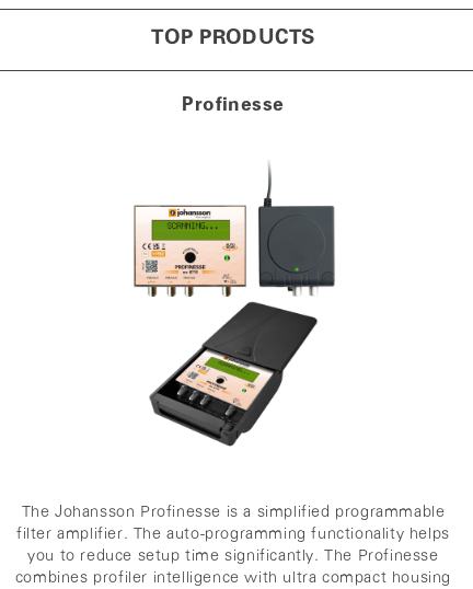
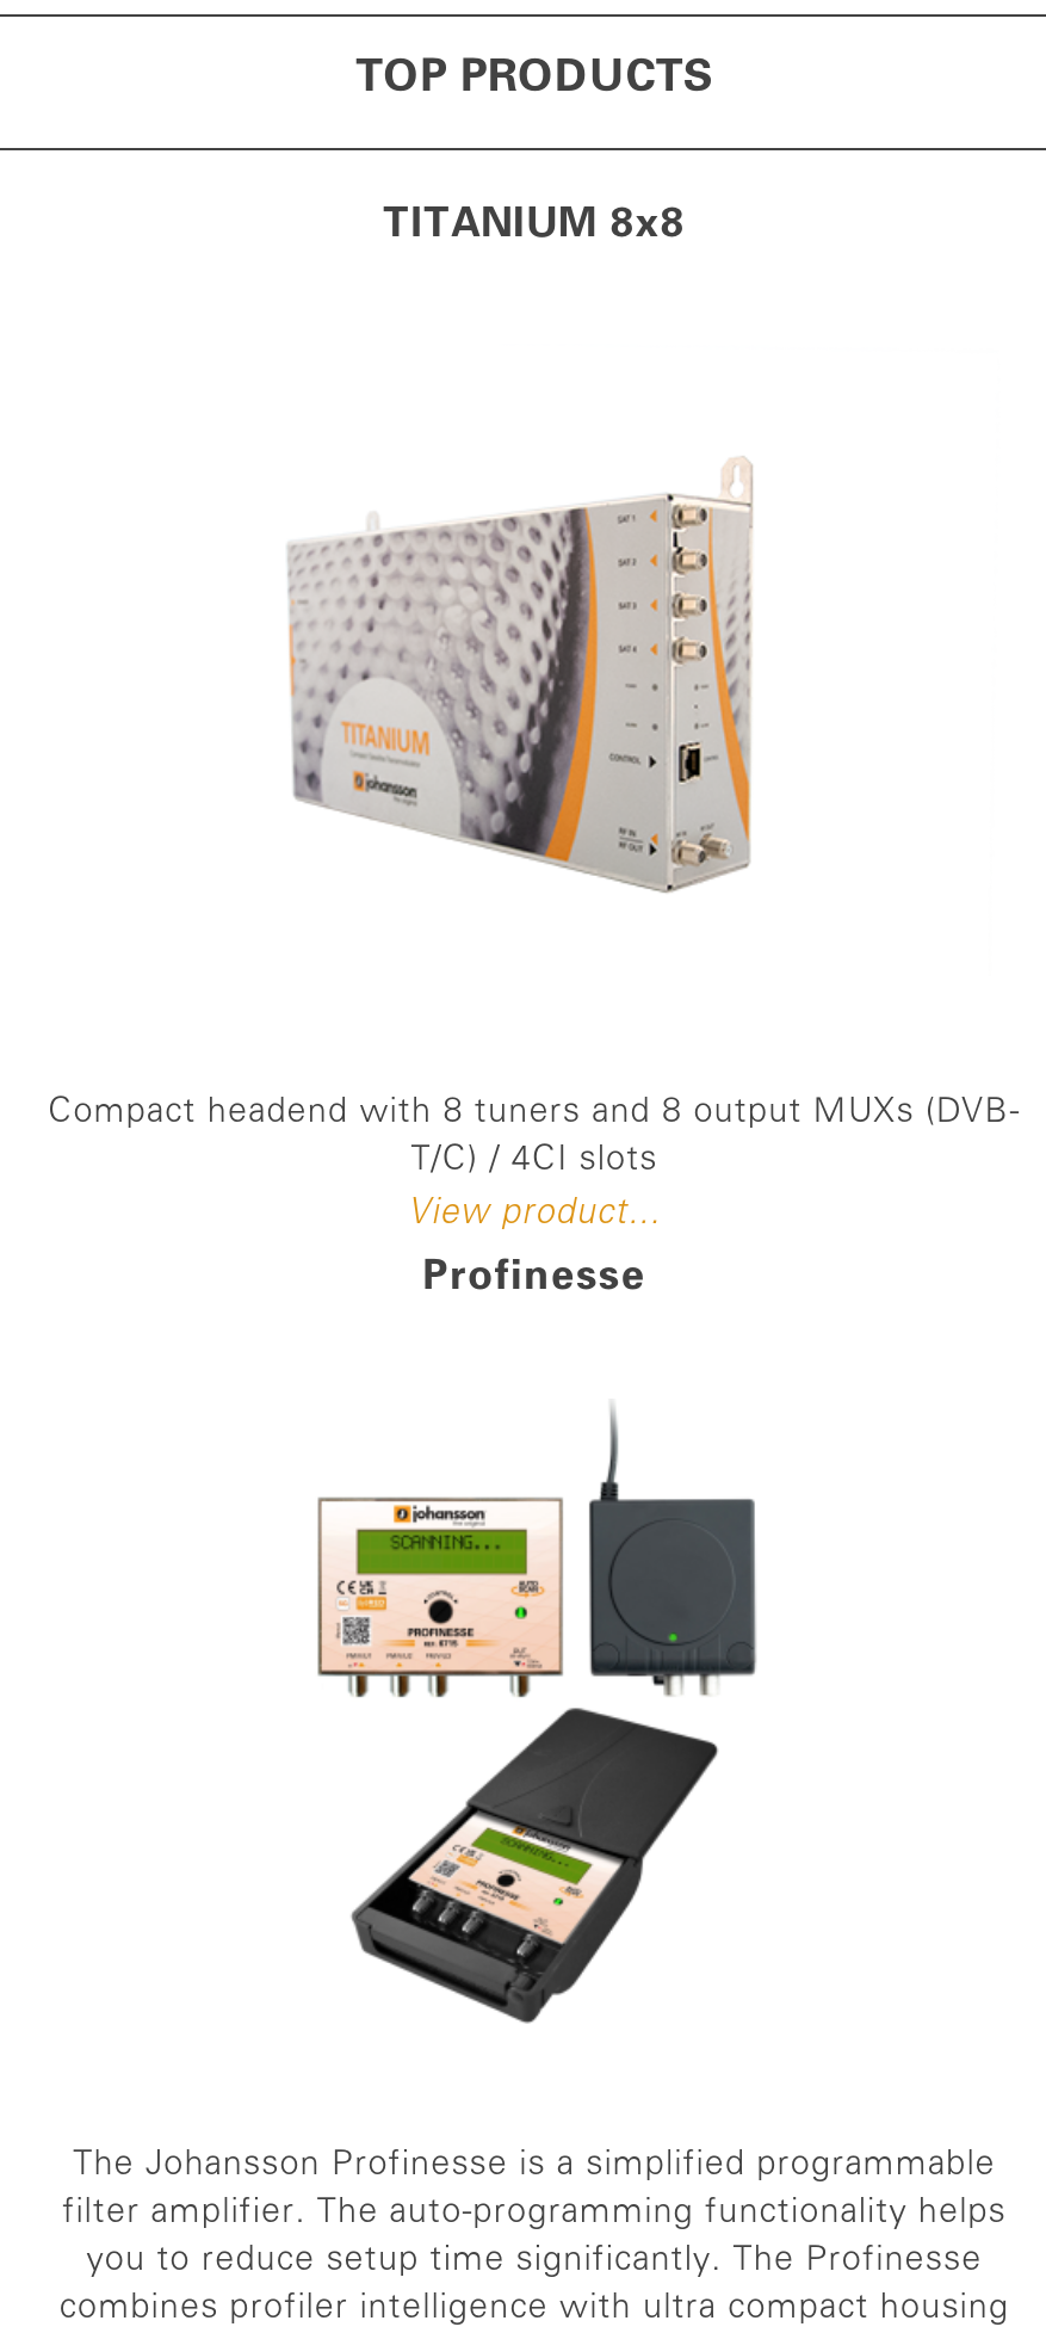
+ Compact headend with 8 tuners and 8 output MUXs (DVB-
+ T/C) / 4CI slots
+ View product...

+ [image]

+ TITANIUM 8x8
